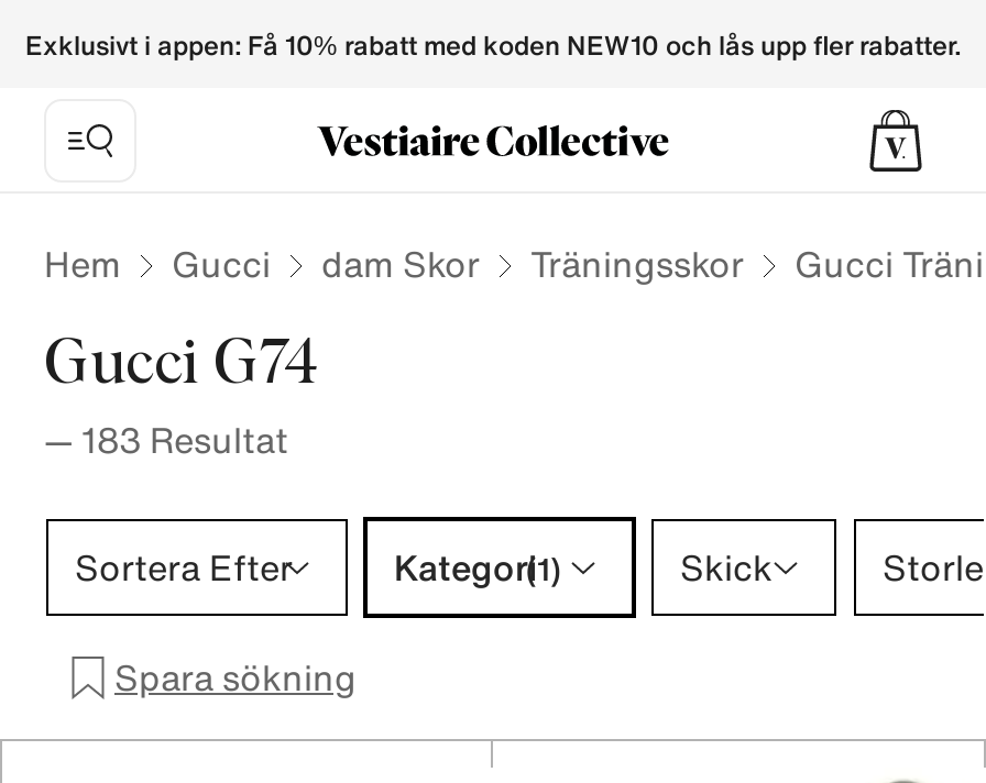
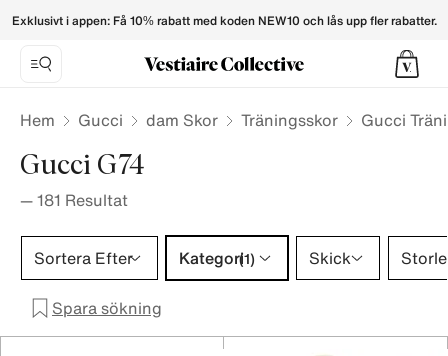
- — 183 Resultat
+ — 181 Resultat
